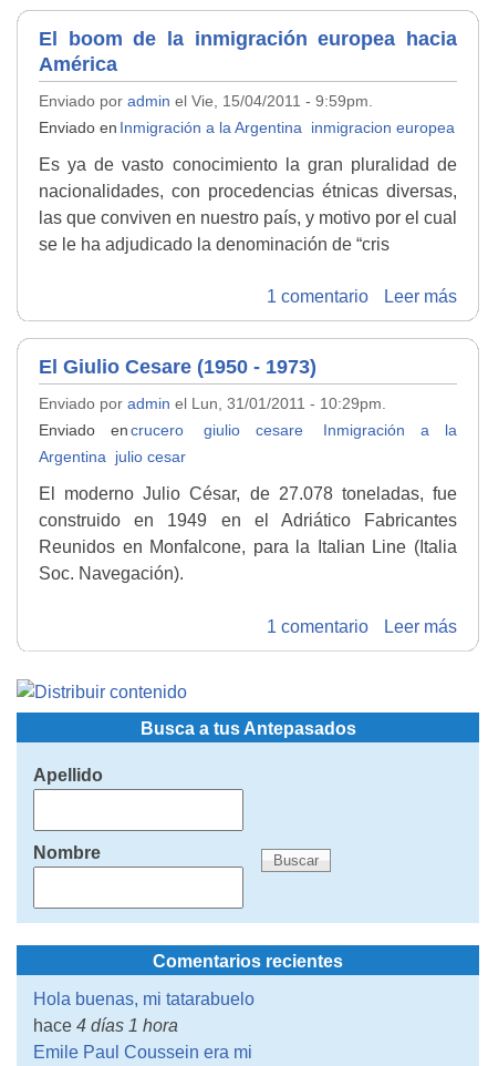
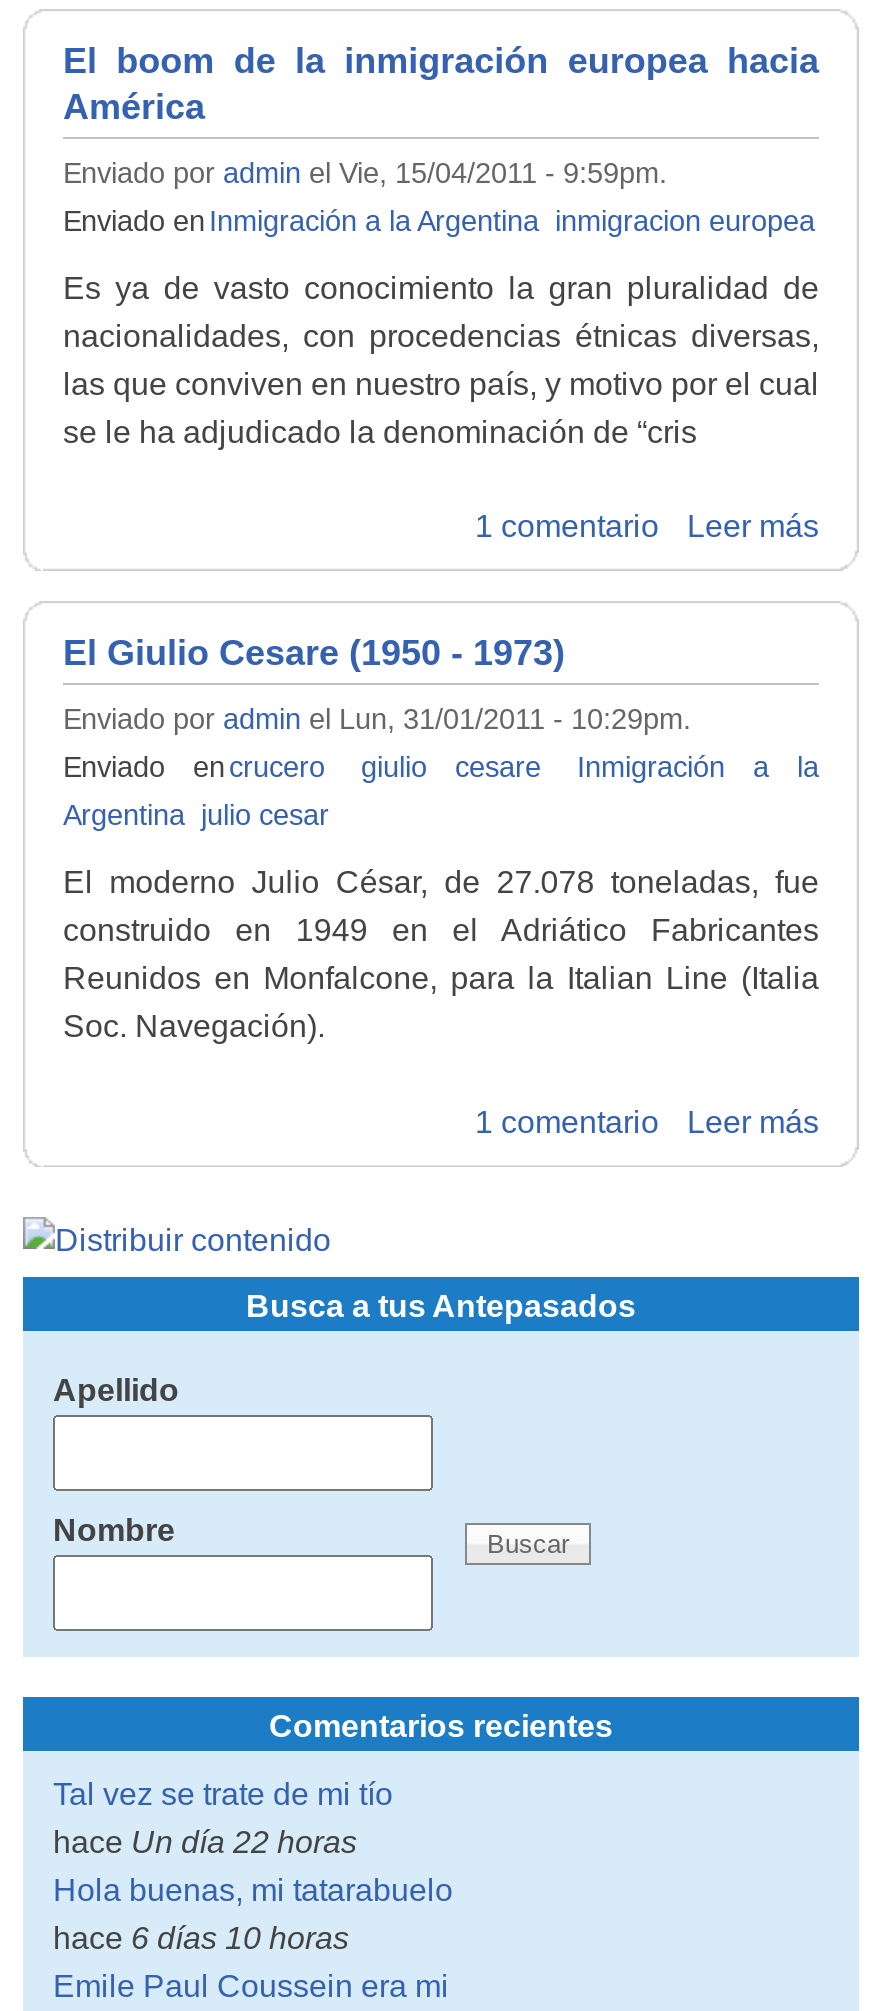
+ Tal vez se trate de mi tío
+ hace Un día 22 horas

- hace 4 días 1 hora
+ hace 6 días 10 horas
